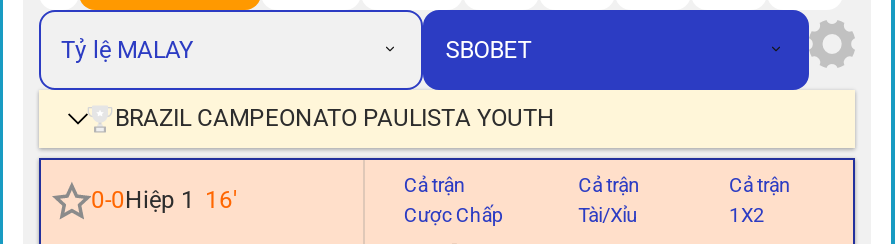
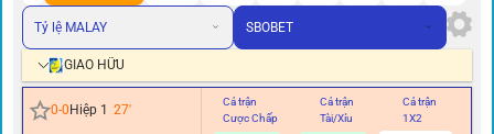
- BRAZIL CAMPEONATO PAULISTA YOUTH
+ GIAO HỮU

- 0-0Hiệp 1 16
+ 0-0Hiệp 1 27
